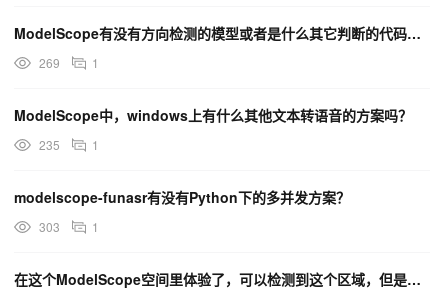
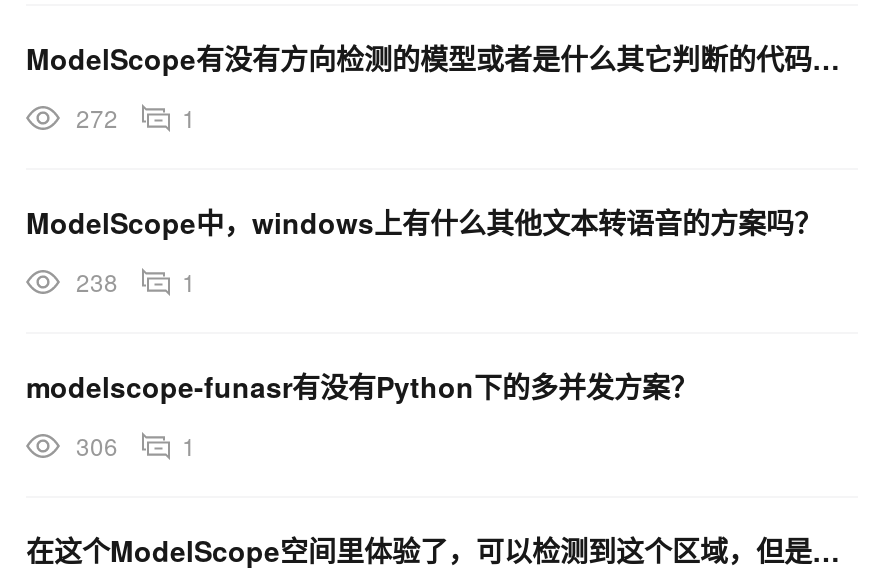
- 269 1
+ 272 1

- 235 1
+ 238 1

- 303 1
+ 306 1
